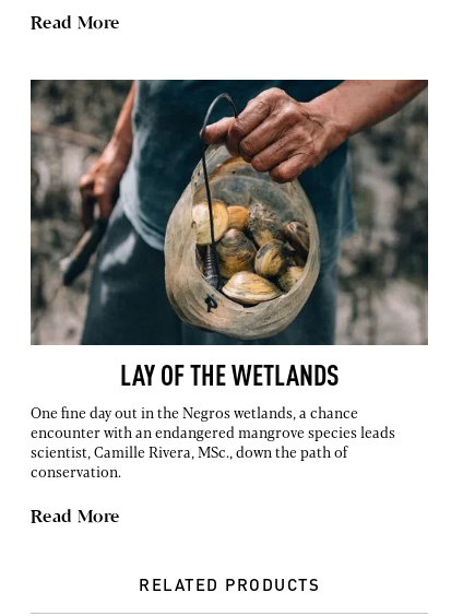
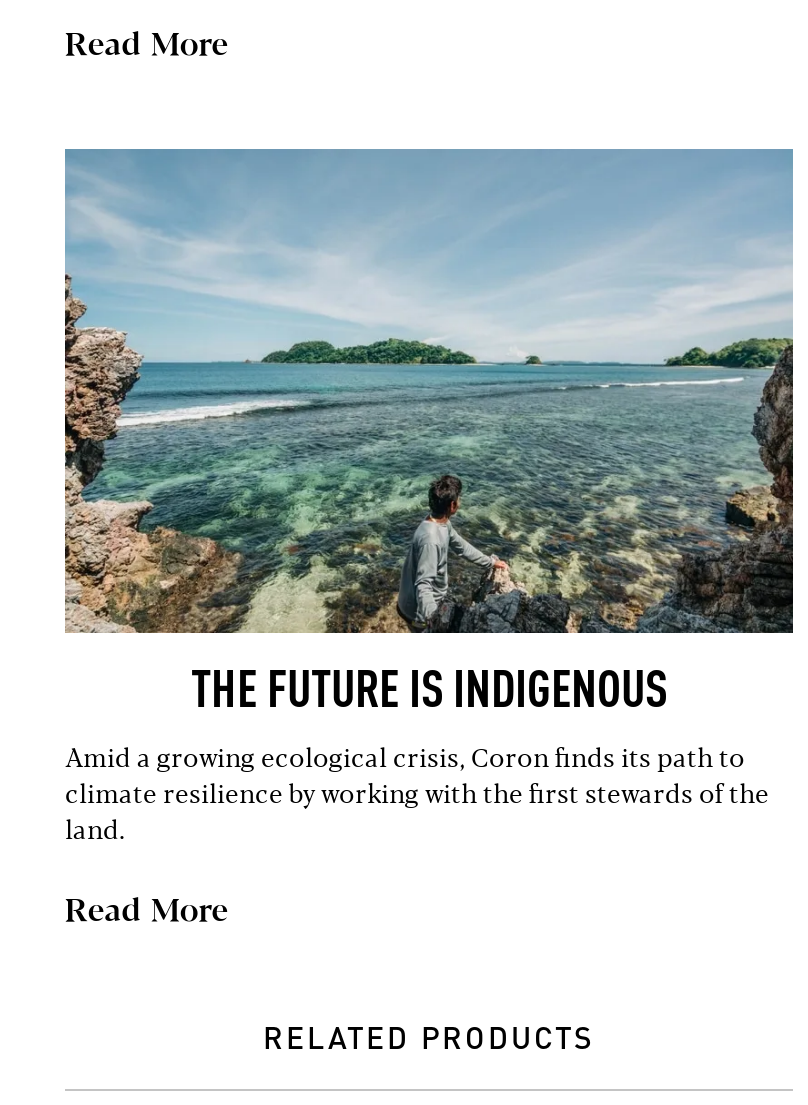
- [image]
- LAY OF THE WETLANDS
+ [image]
+ THE FUTURE IS INDIGENOUS

- One fine day out in the Negros wetlands, a chance
- encounter with an endangered mangrove species leads
- scientist, Camille Rivera, MSc., down the path of
- conservation.
+ Amid a growing ecological crisis, Coron finds its path to
+ climate resilience by working with the first stewards of the
+ land.
